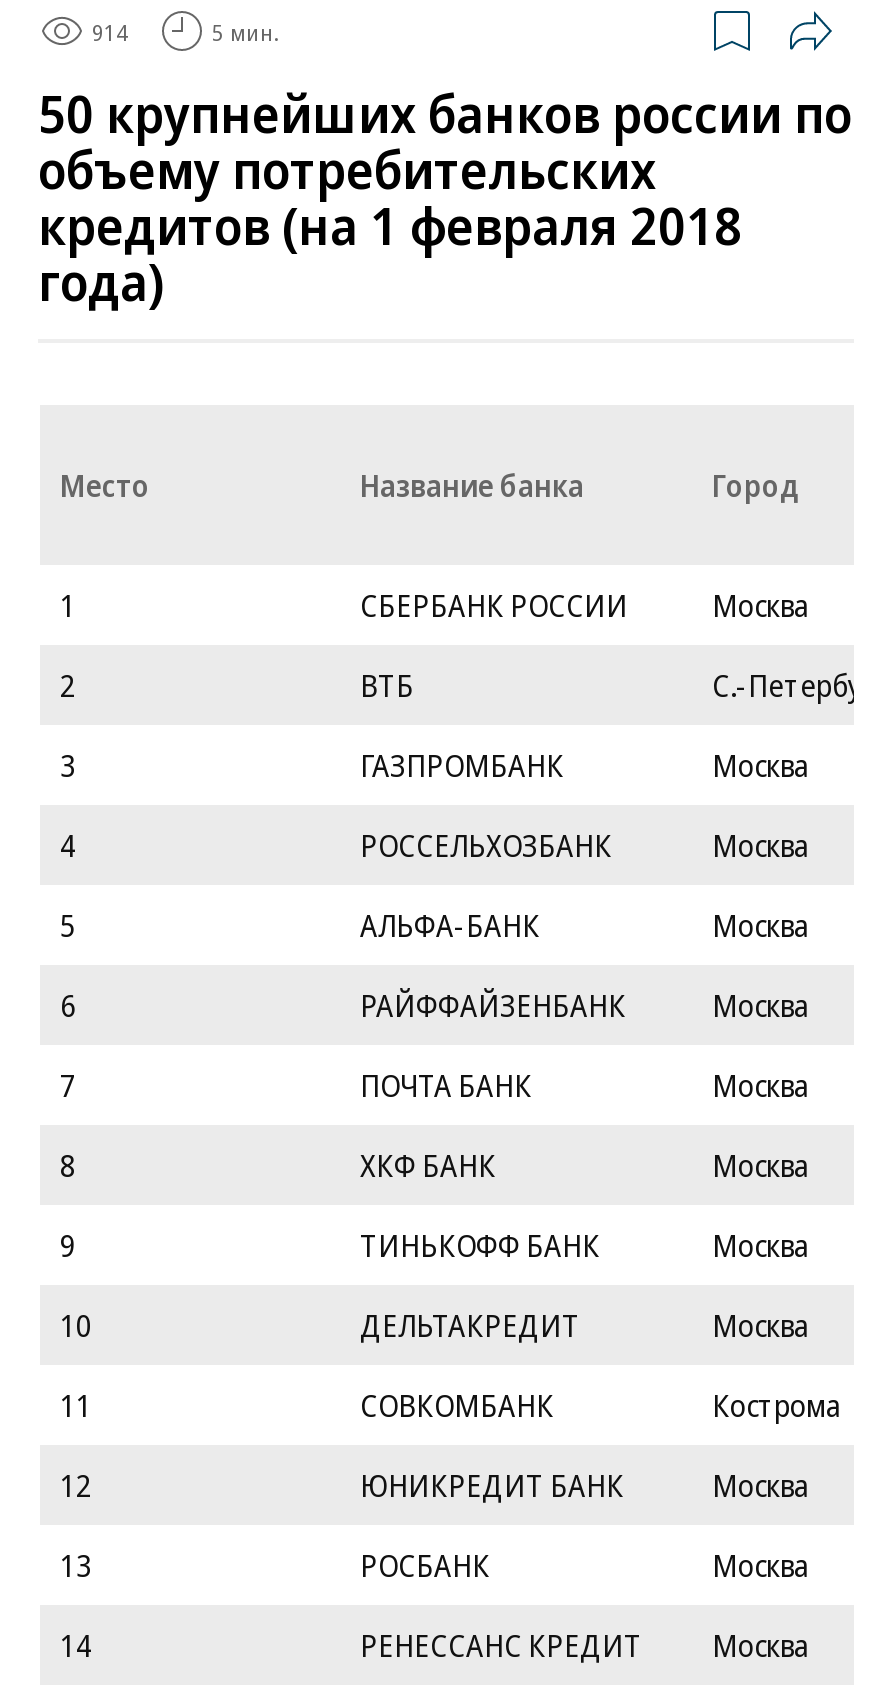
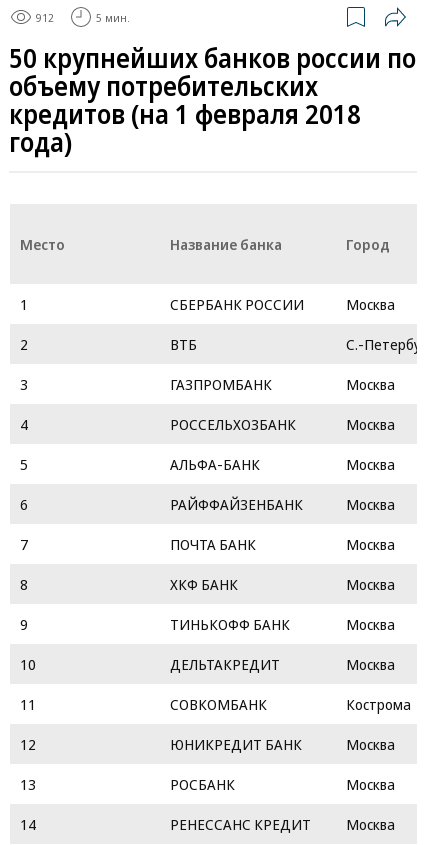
- 914
+ 912
